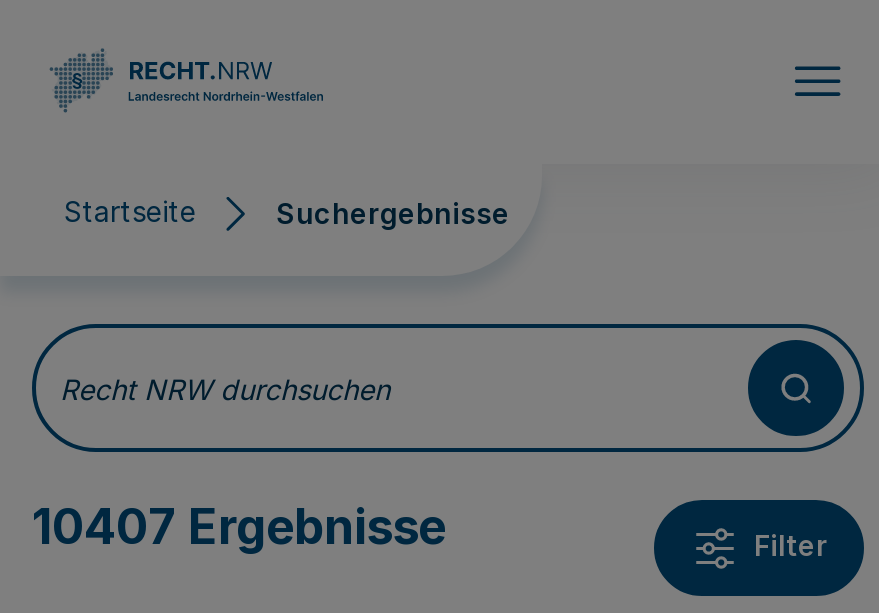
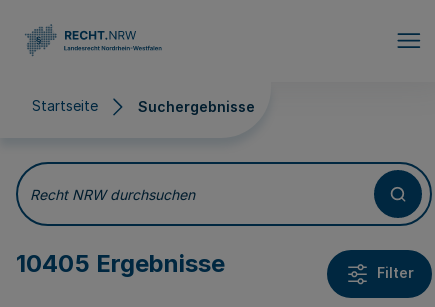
- 10407 Ergebnisse
+ 10405 Ergebnisse
